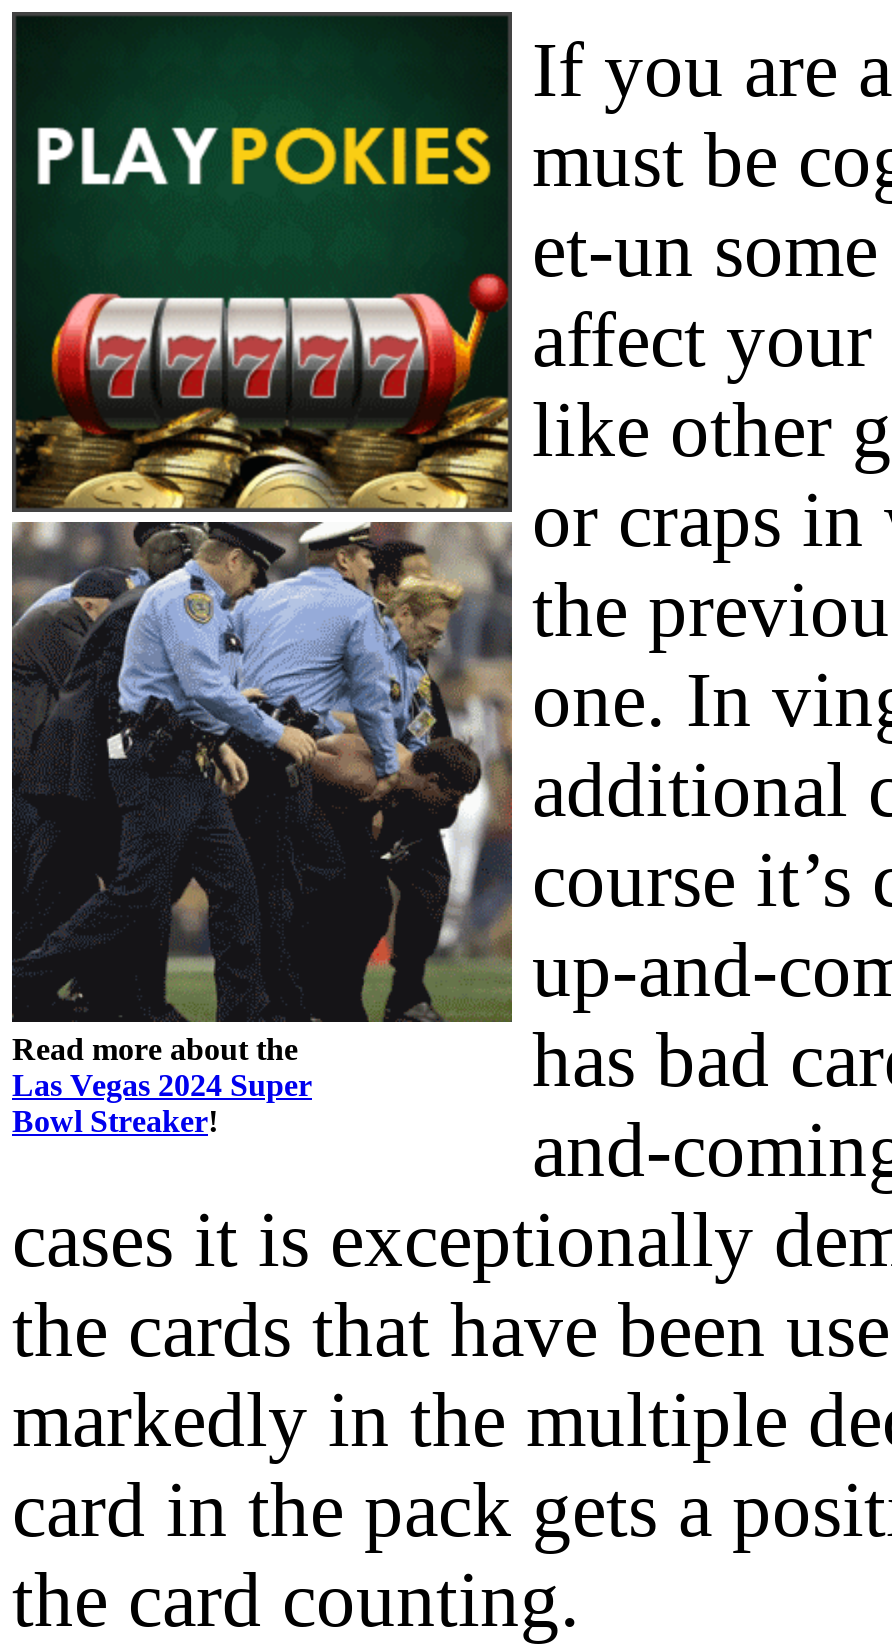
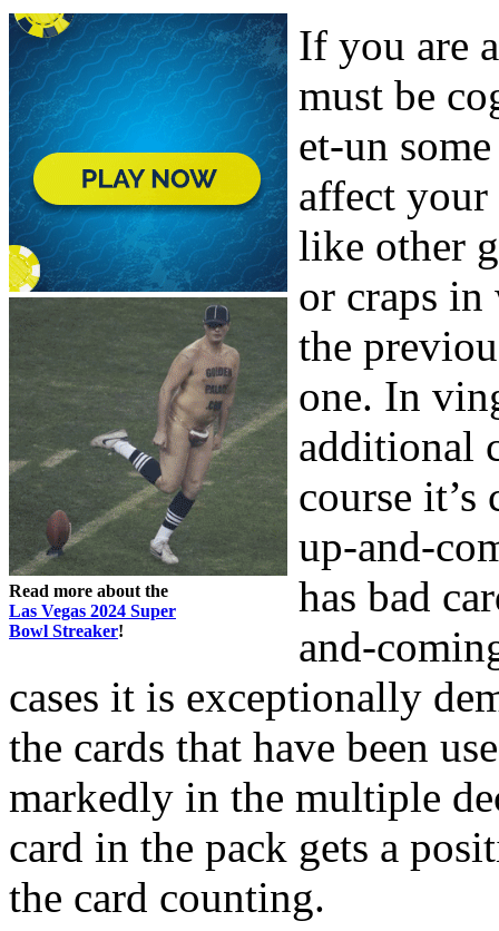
- [image]
+ [image]
